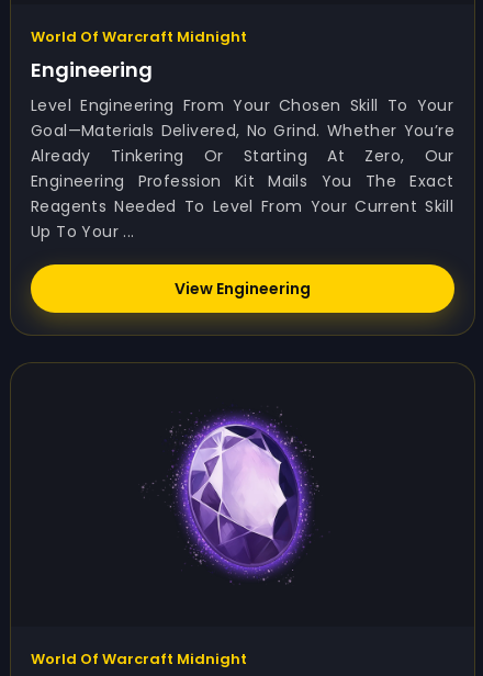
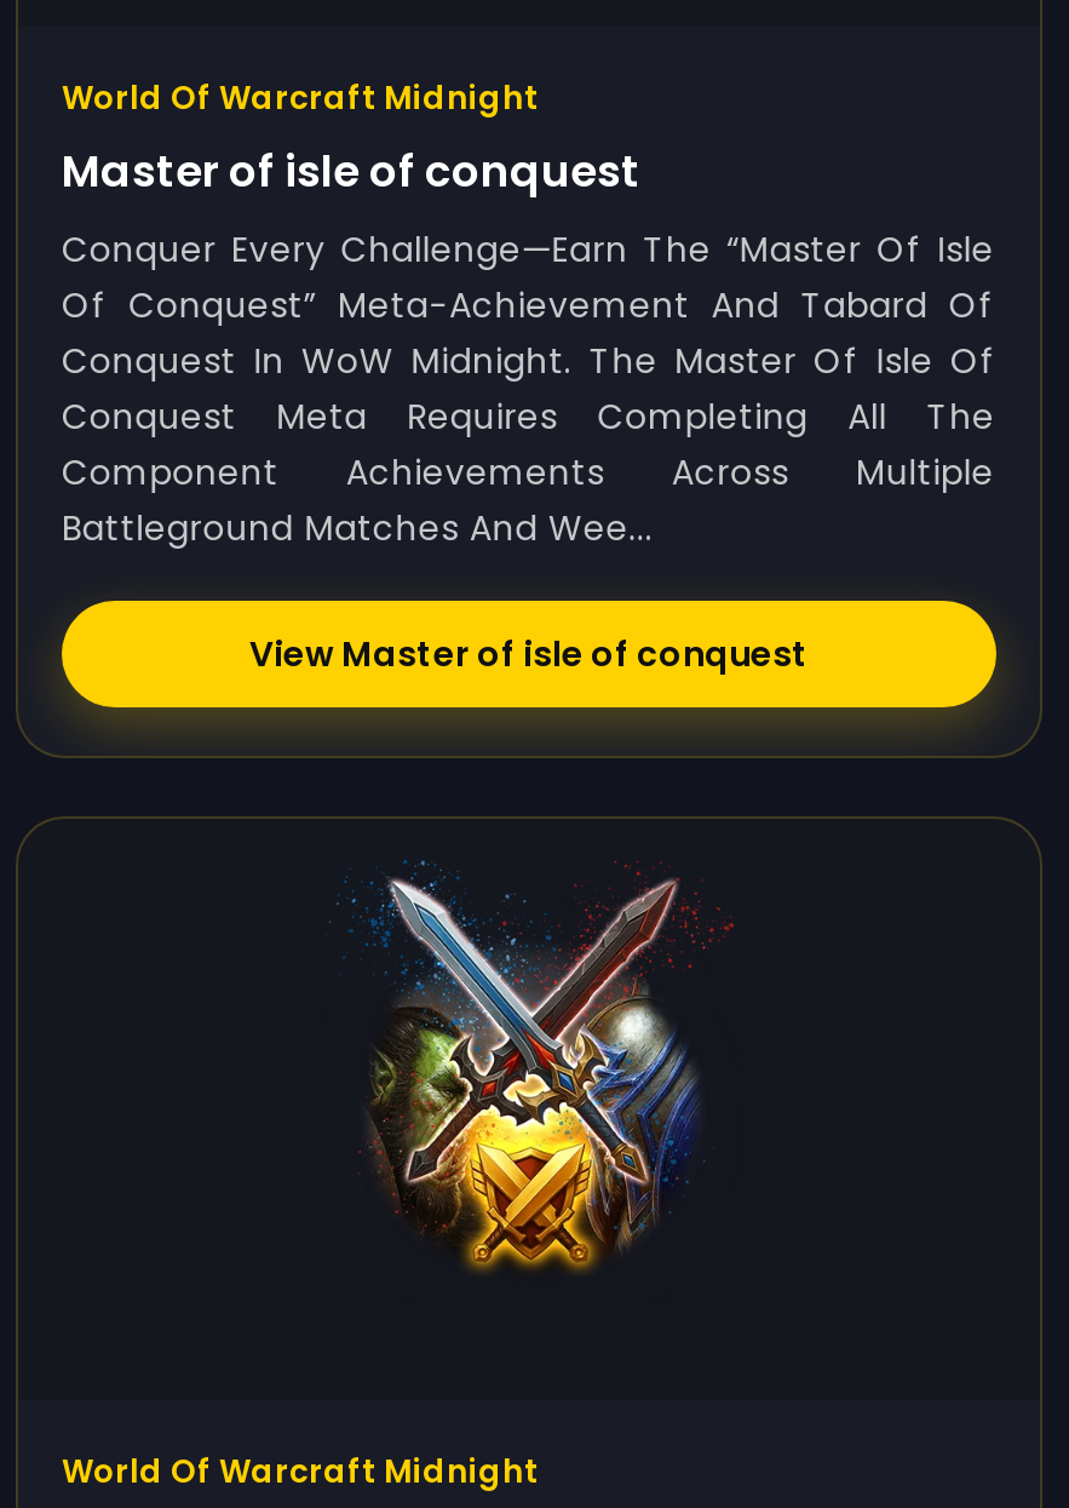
- Engineering
- Level Engineering From Your Chosen Skill To Your
- Goal—Materials Delivered, No Grind. Whether You’re
- Already Tinkering Or Starting At Zero, Our
- Engineering Profession Kit Mails You The Exact
- Reagents Needed To Level From Your Current Skill
- Up To Your ...
+ Master of isle of conquest
+ Conquer Every Challenge—Earn The “Master Of Isle
+ Of Conquest” Meta-Achievement And Tabard Of
+ Conquest In WoW Midnight. The Master Of Isle Of
+ Conquest Meta Requires Completing All The
+ Component Achievements Across Multiple
+ Battleground Matches And Wee...

- View Engineering
+ View Master of isle of conquest

- [image]
+ [image]
